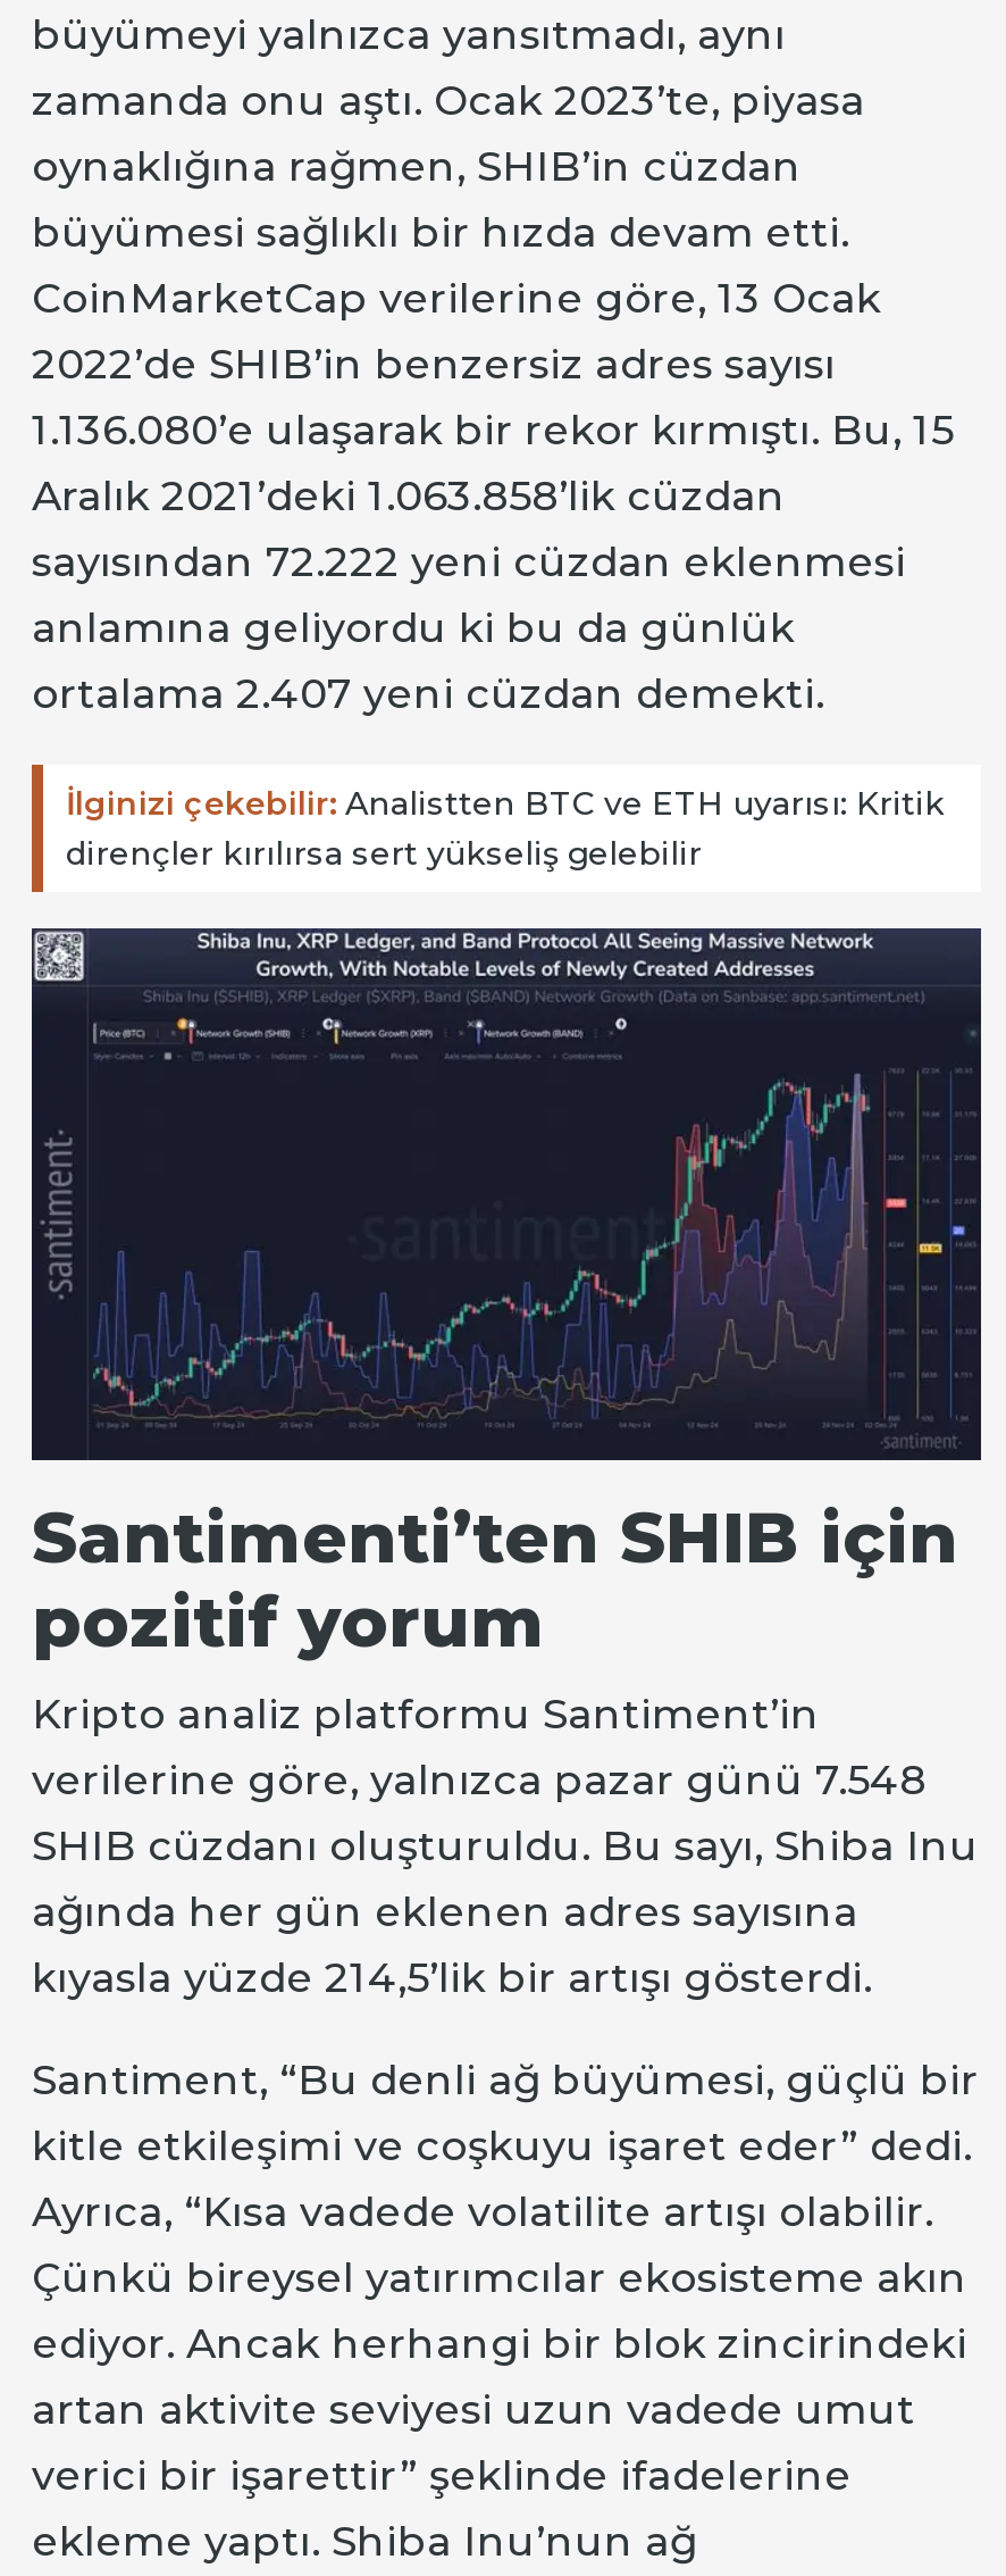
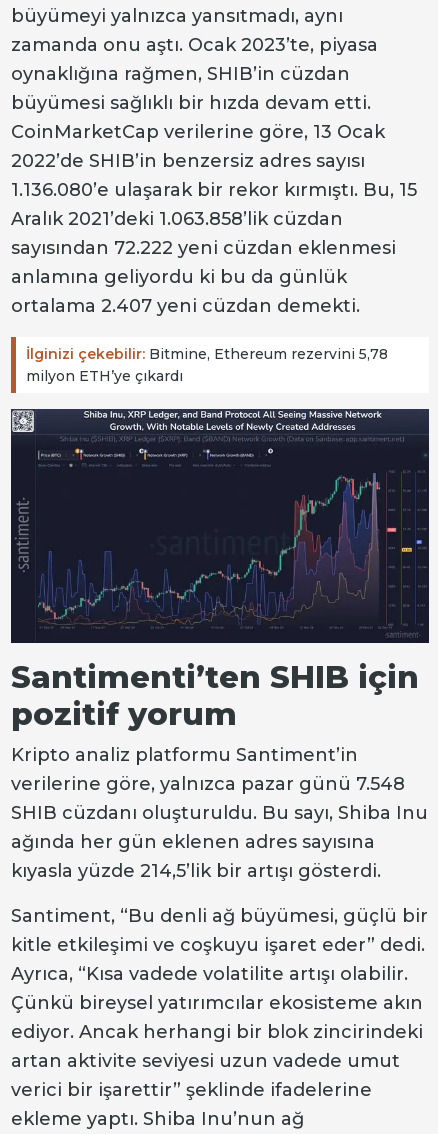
- İlginizi çekebilir: Analistten BTC ve ETH uyarısı: Kritik
- dirençler kırılırsa sert yükseliş gelebilir
+ İlginizi çekebilir: Bitmine, Ethereum rezervini 5,78
+ milyon ETH’ye çıkardı
